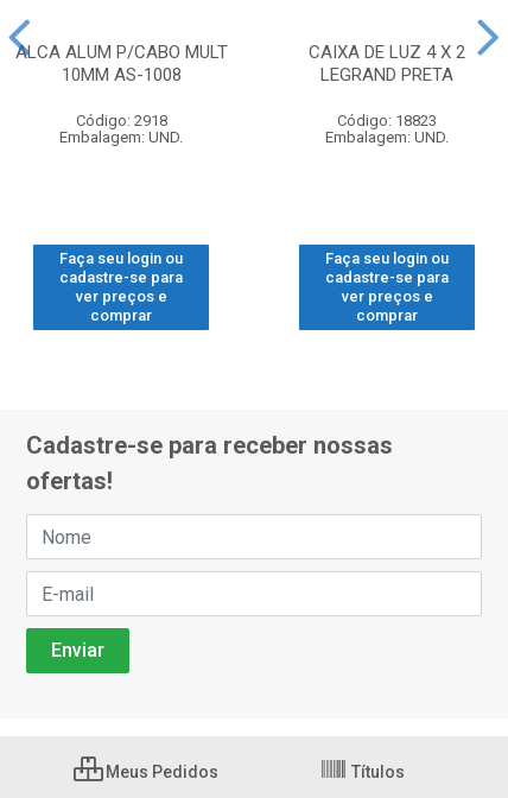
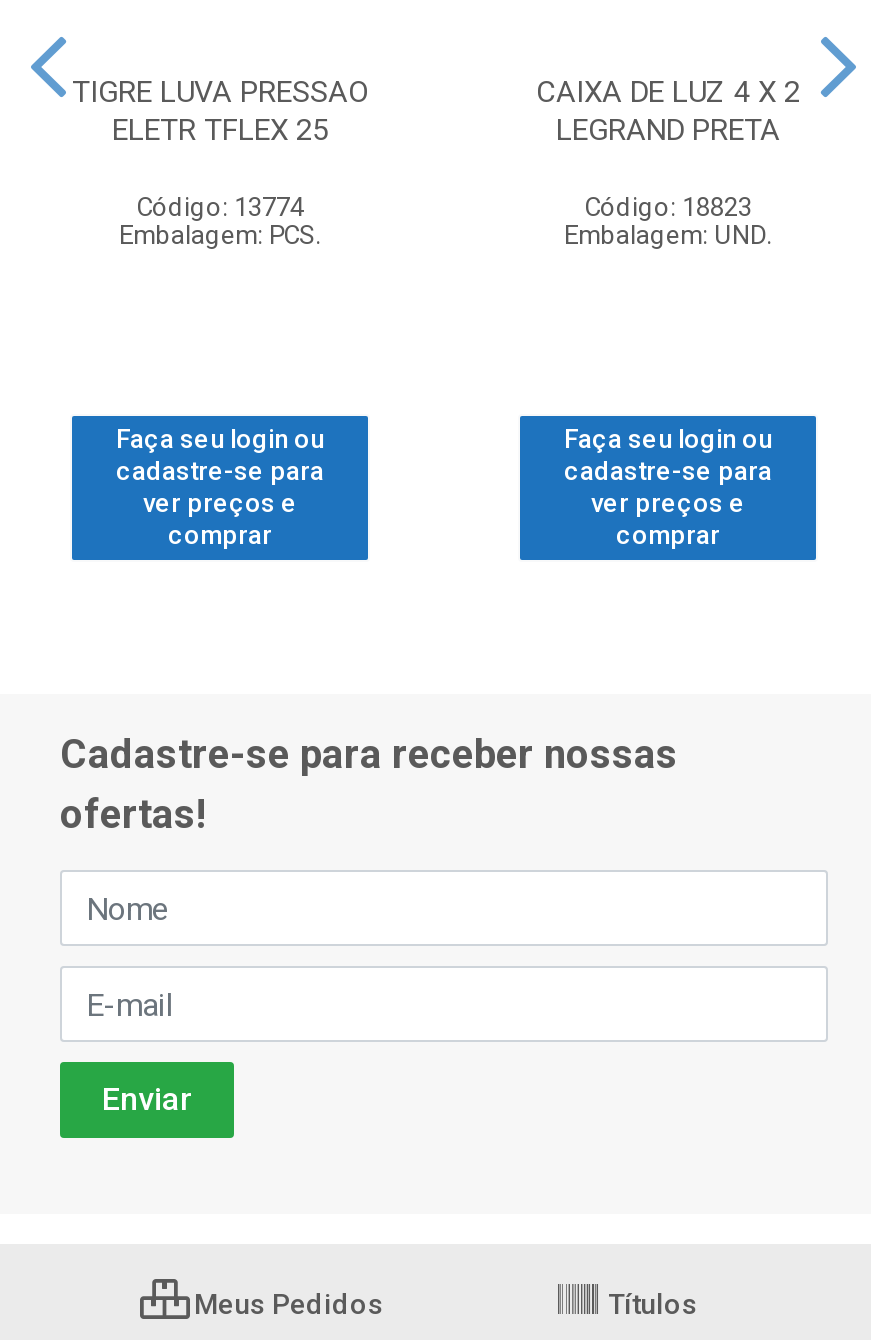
- ALCA ALUM P/CABO MULT
- 10MM AS-1008
+ TIGRE LUVA PRESSAO
+ ELETR TFLEX 25

- Código: 2918
- Embalagem: UND.
+ Código: 13774
+ Embalagem: PCS.
